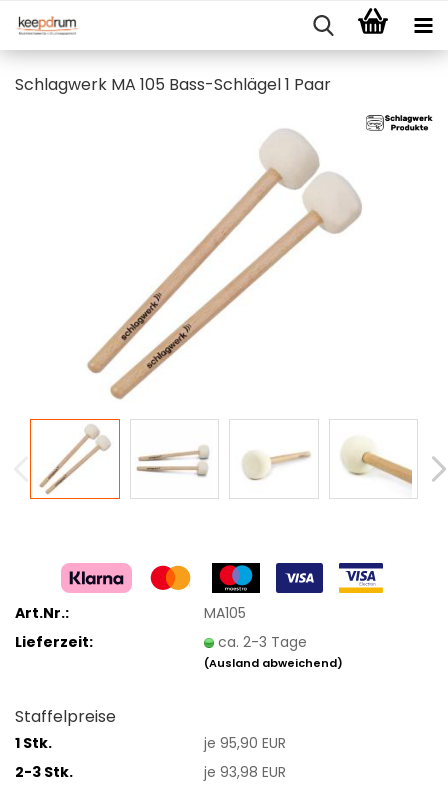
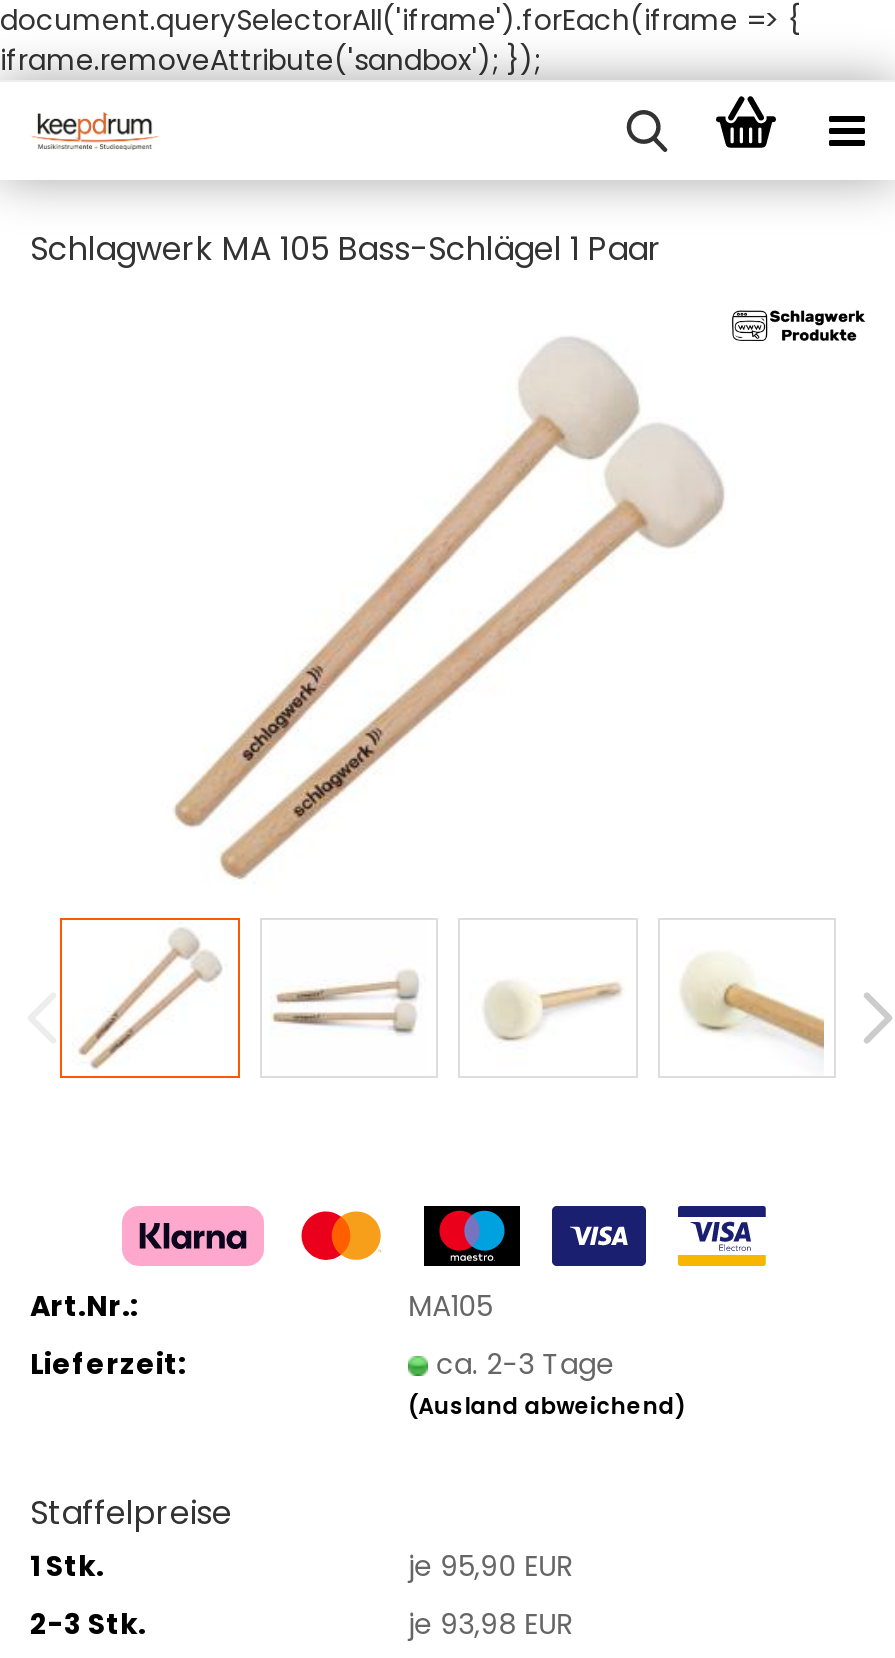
+ document.querySelectorAll('iframe').forEach(iframe => {
+ iframe.removeAttribute('sandbox'); });
